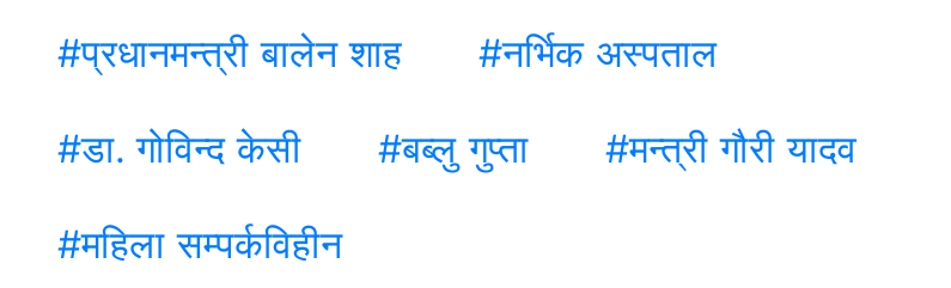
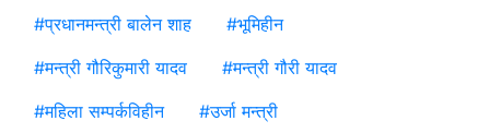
- #नर्भिक अस्पताल
+ #भूमिहीन

- #डा. गोविन्द केसी
- #बब्लु गुप्ता
+ #मन्त्री गौरिकुमारी यादव

+ #उर्जा मन्त्री
